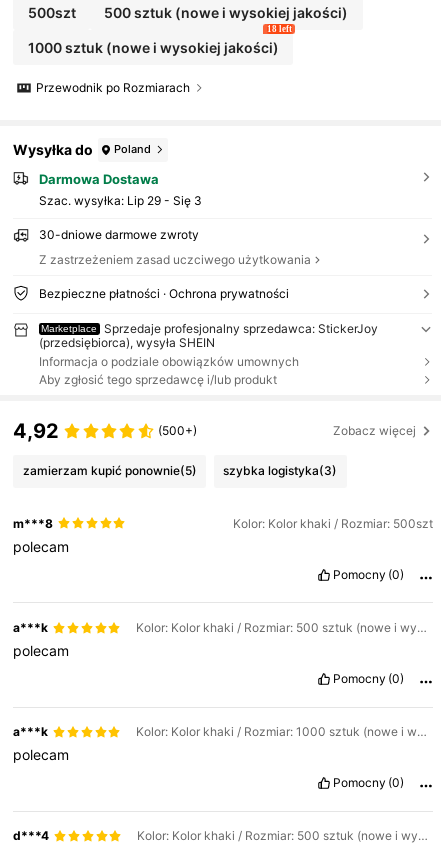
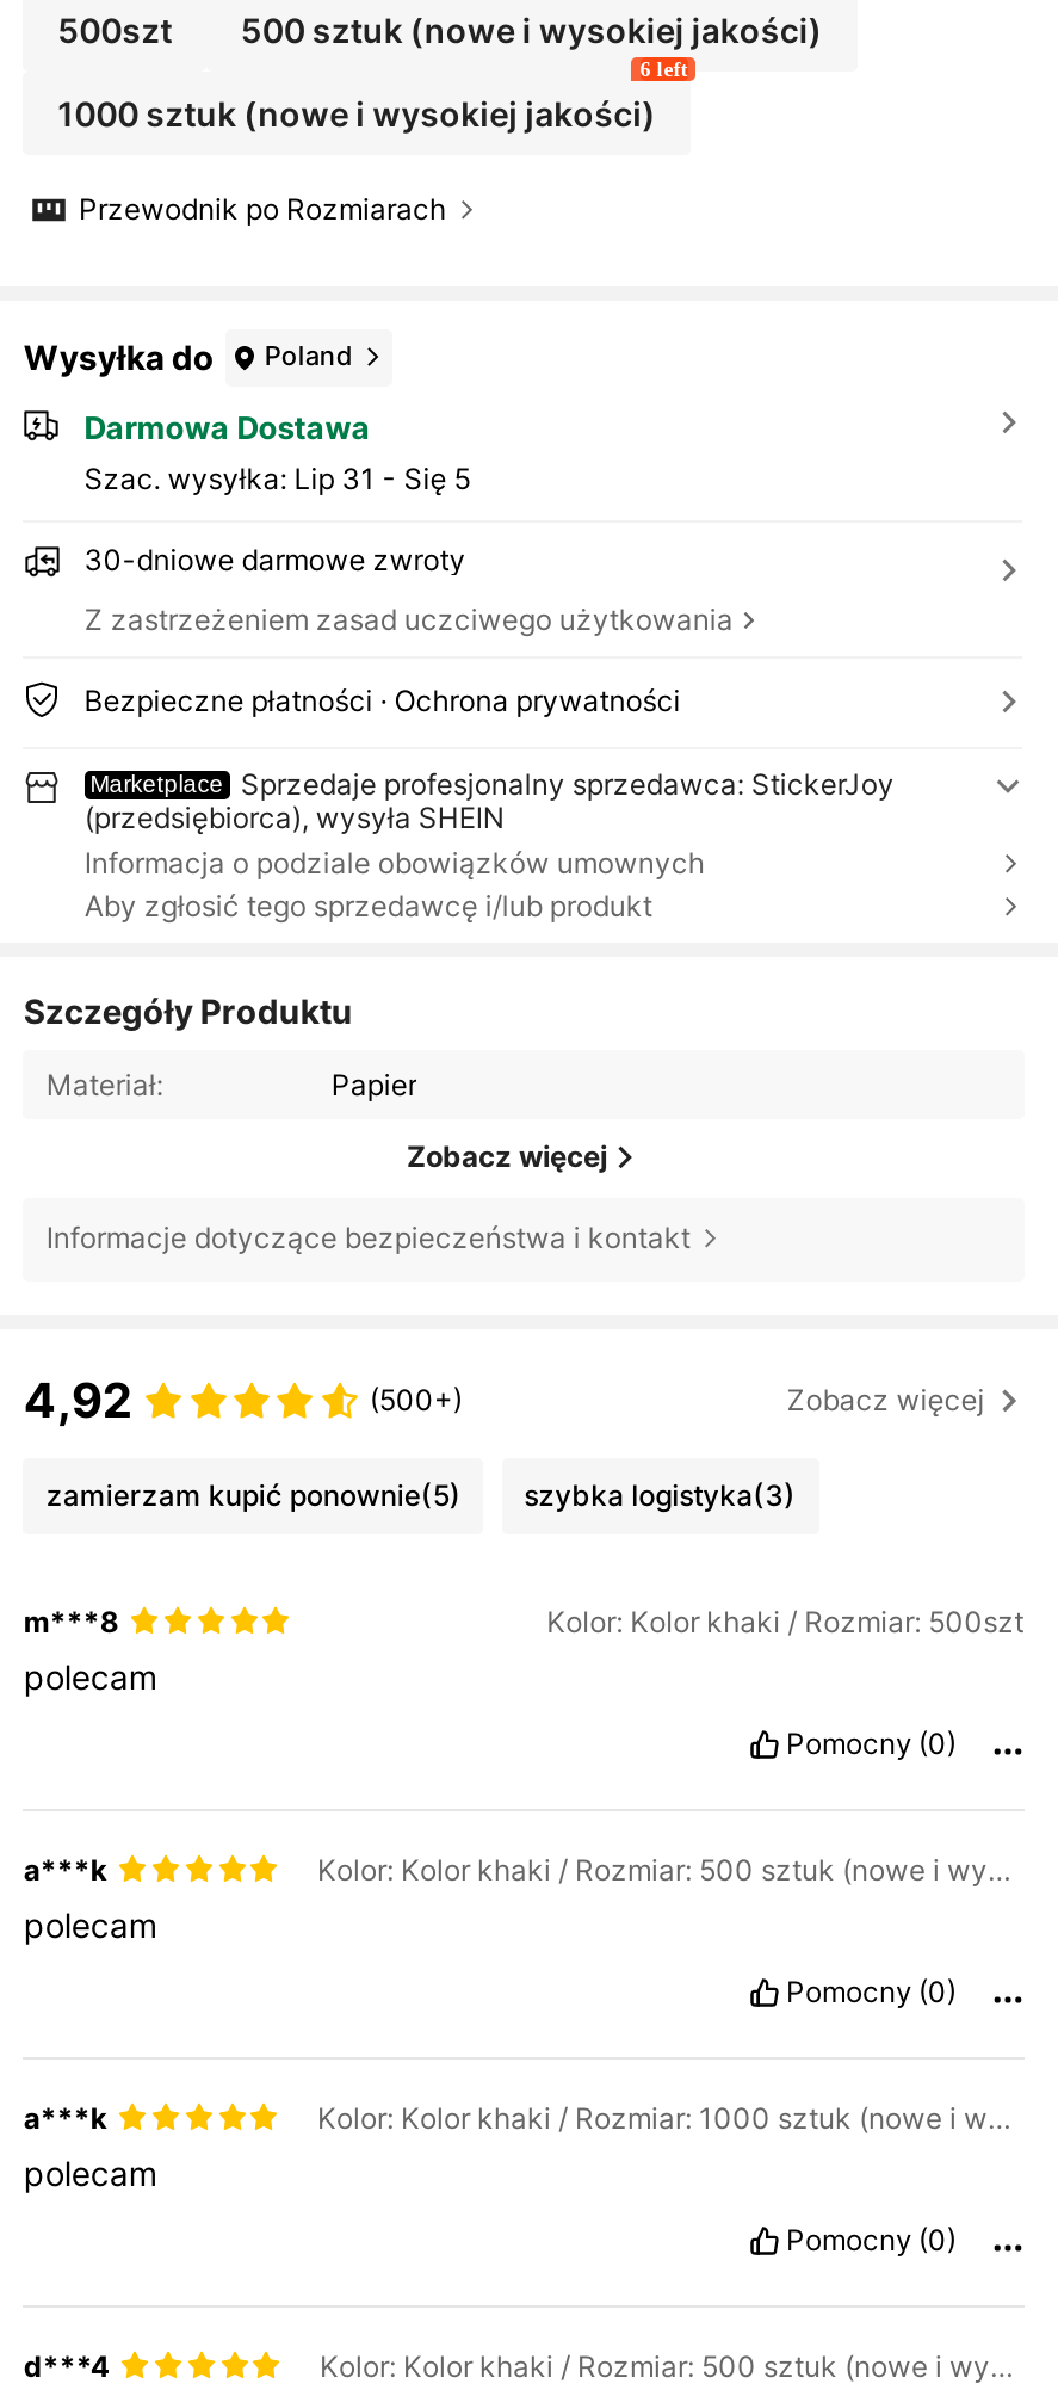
- 18 left
+ 6 left

- Szac. wysyłka: Lip 29 - Się 3
+ Szac. wysyłka: Lip 31 - Się 5

+ Szczegóły Produktu
+ Materiał:
+ Papier
+ Zobacz więcej
+ Informacje dotyczące bezpieczeństwa i kontakt
